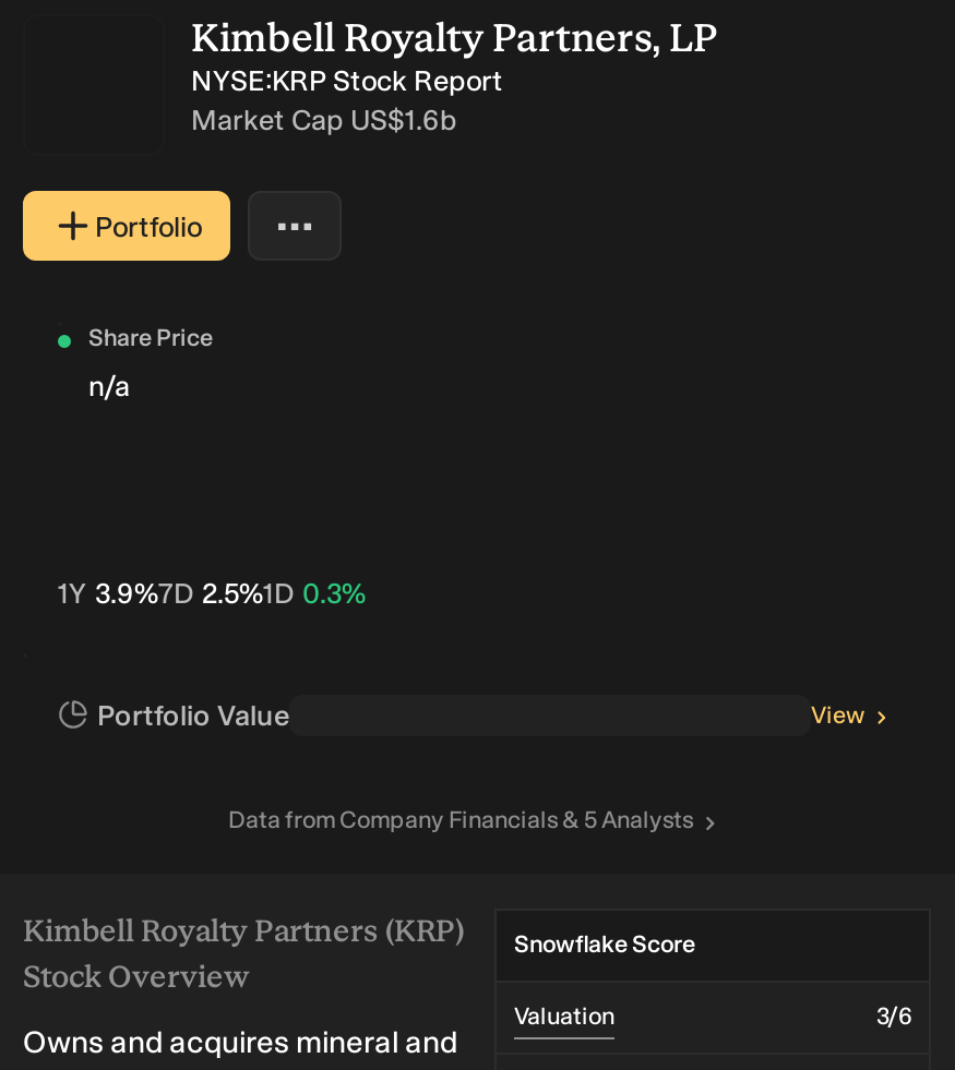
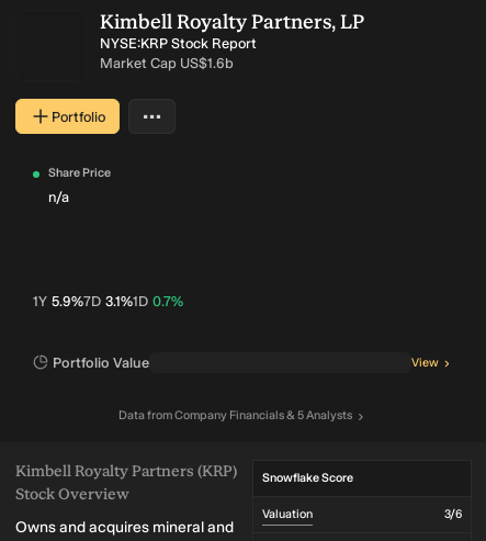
- 1Y 3.9%7D 2.5%1D 0.3%
+ 1Y 5.9%7D 3.1%1D 0.7%
